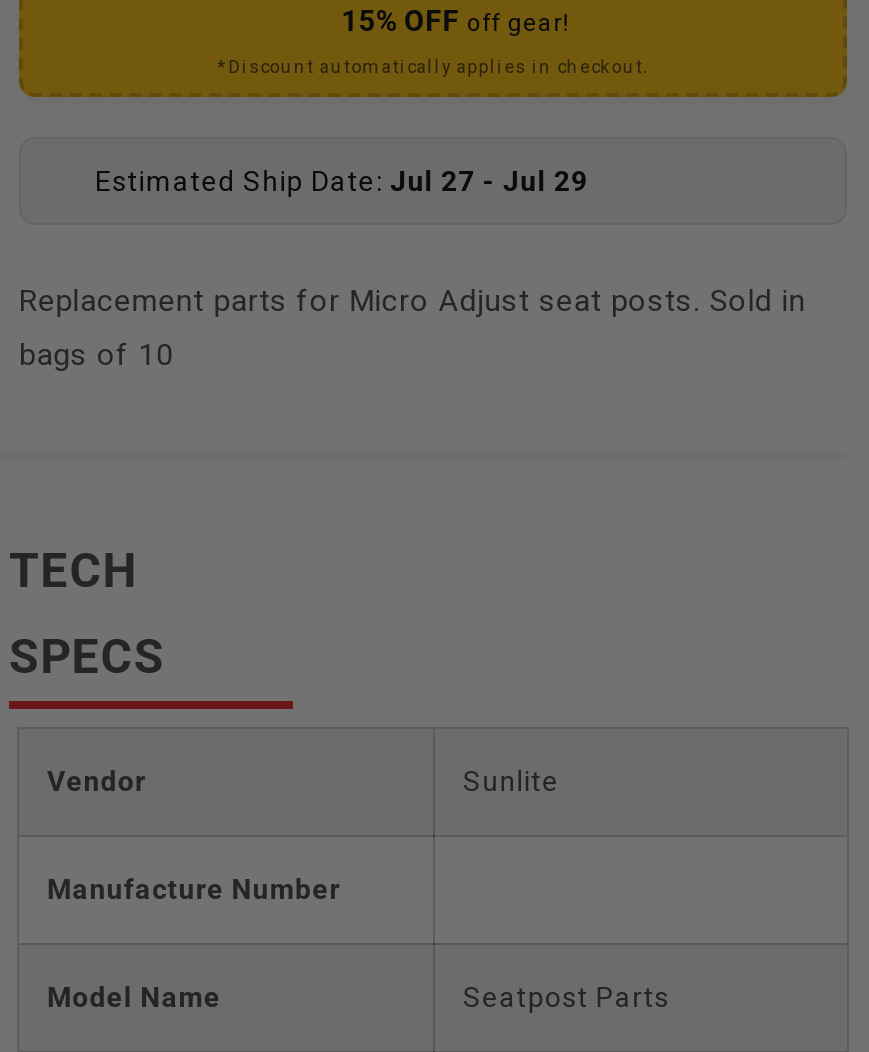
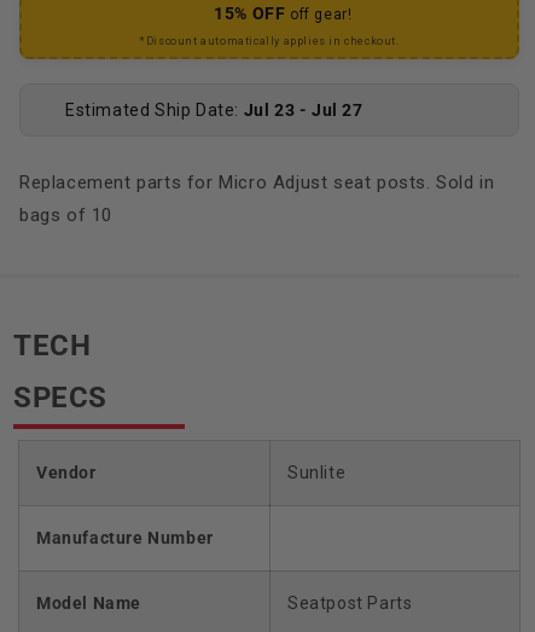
- Estimated Ship Date: Jul 27 - Jul 29
+ Estimated Ship Date: Jul 23 - Jul 27
